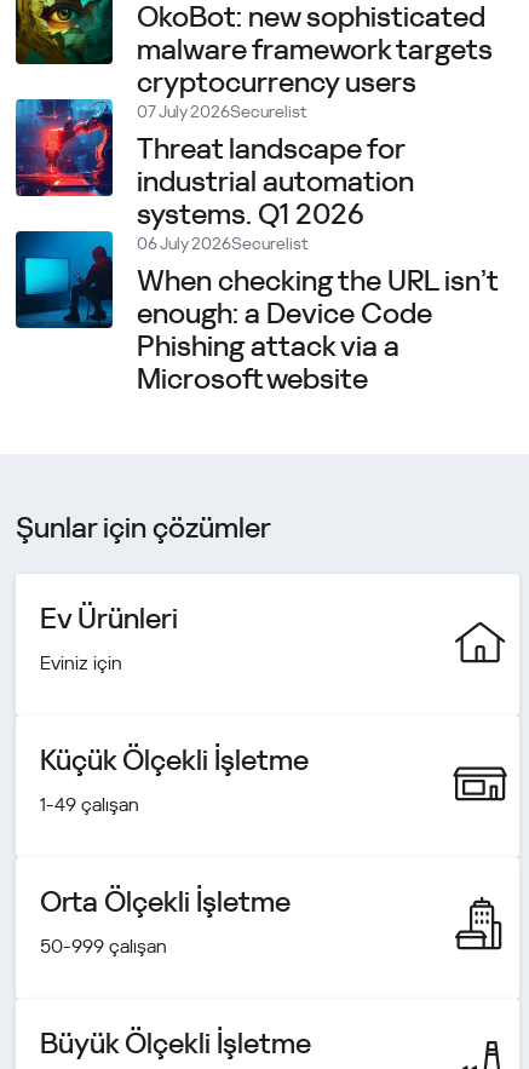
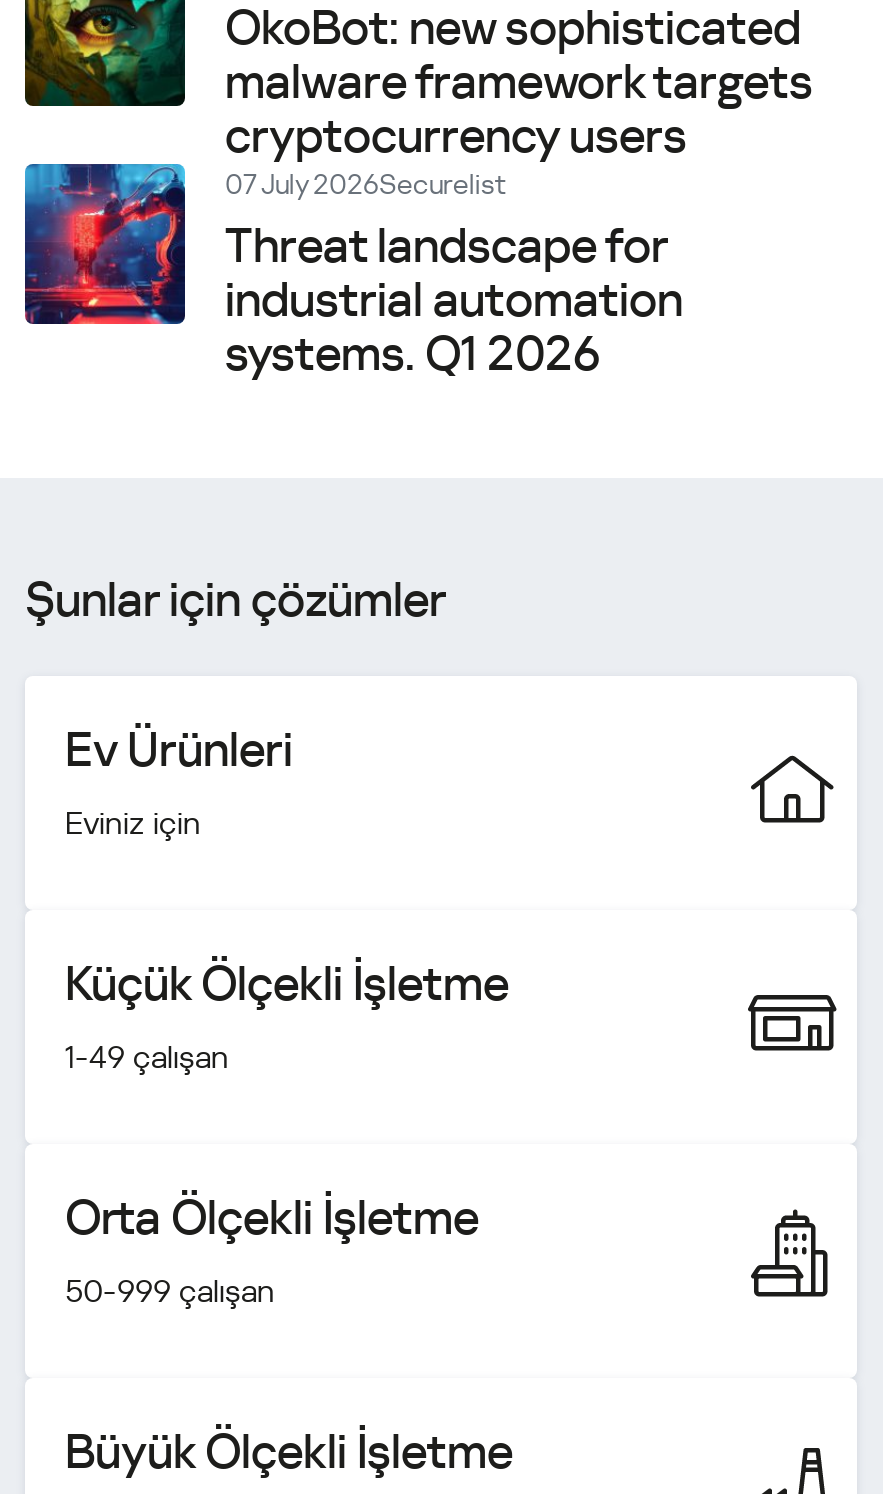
- [image]
- 06 July 2026Securelist
- When checking the URL isn’t
- enough: a Device Code
- Phishing attack via a
- Microsoft website
